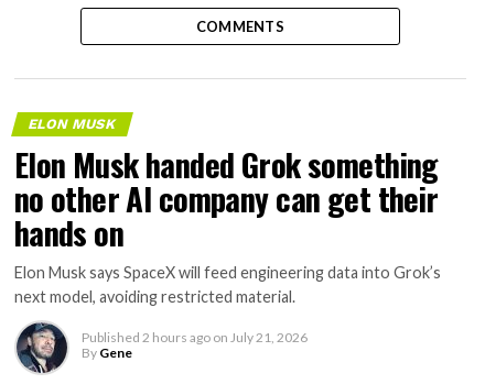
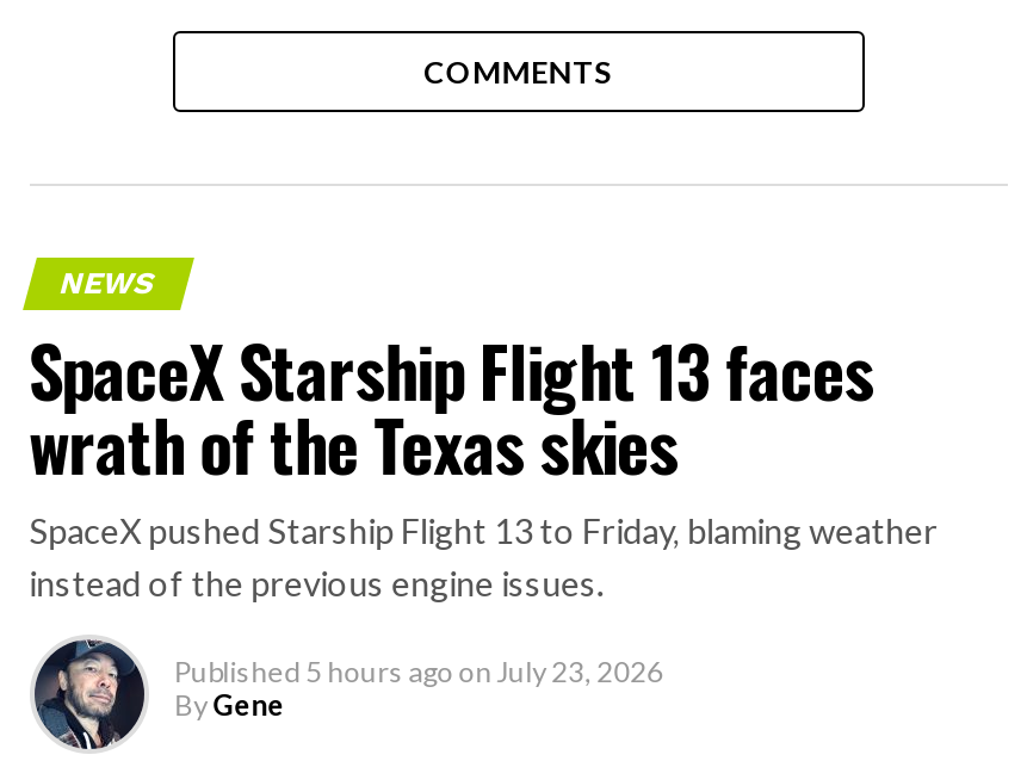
- ELON MUSK
- Elon Musk handed Grok something
- no other AI company can get their
- hands on
- Elon Musk says SpaceX will feed engineering data into Grok’s
- next model, avoiding restricted material.
+ NEWS
+ SpaceX Starship Flight 13 faces
+ wrath of the Texas skies
+ SpaceX pushed Starship Flight 13 to Friday, blaming weather
+ instead of the previous engine issues.

- Published 2 hours ago on July 21, 2026
+ Published 5 hours ago on July 23, 2026
